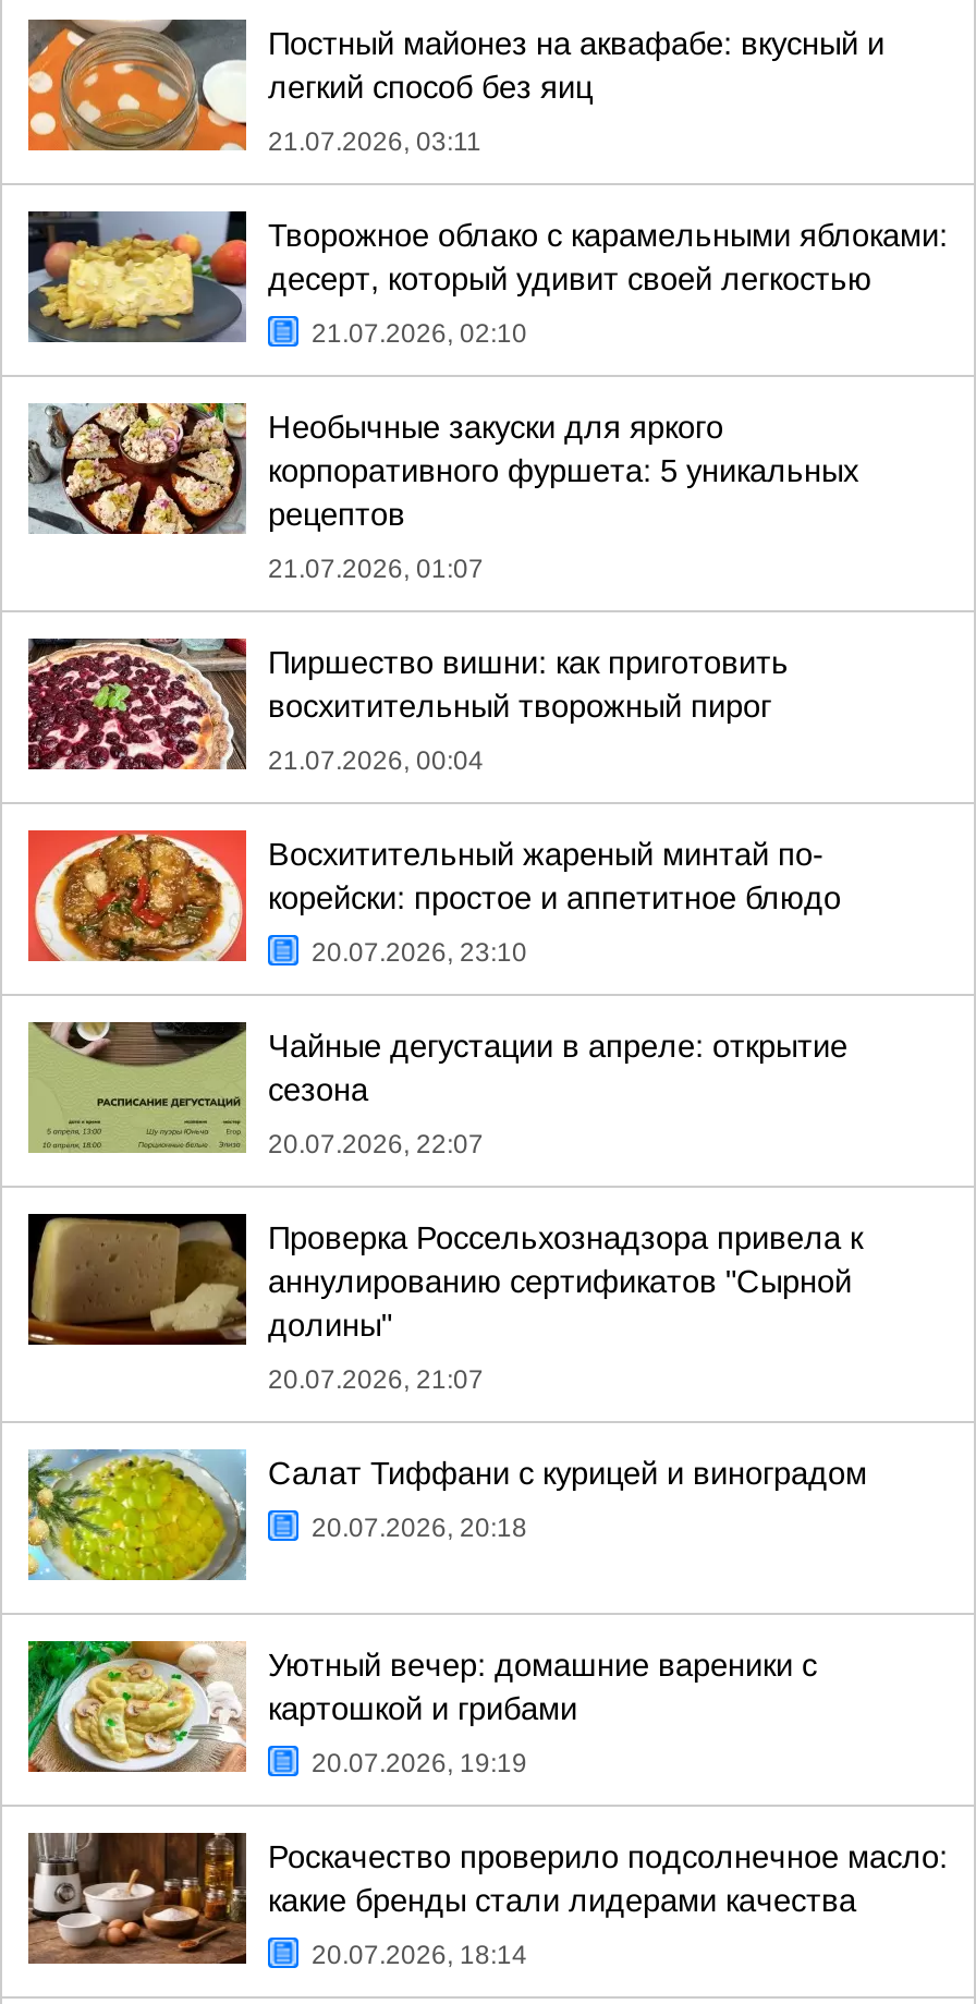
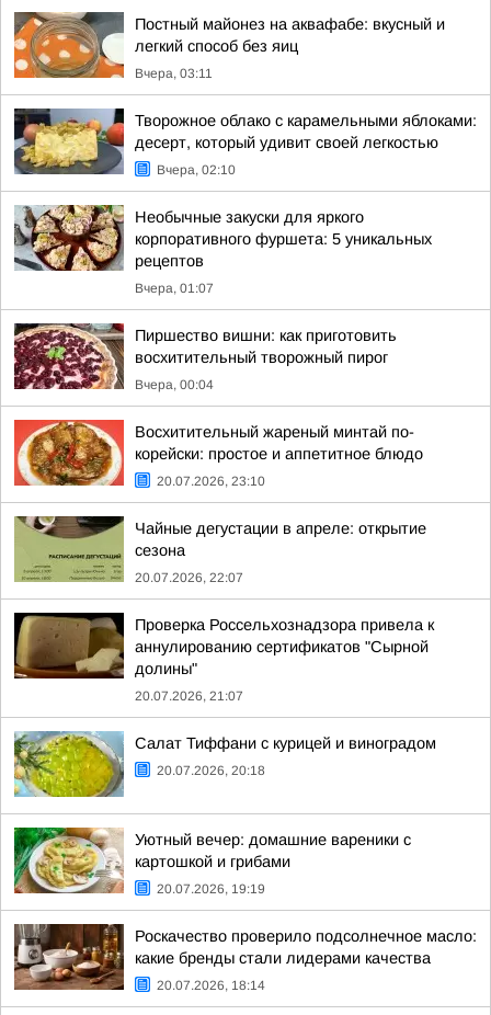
- 21.07.2026, 03:11
+ Вчера, 03:11

- 21.07.2026, 02:10
+ Вчера, 02:10

- 21.07.2026, 01:07
+ Вчера, 01:07

- 21.07.2026, 00:04
+ Вчера, 00:04
